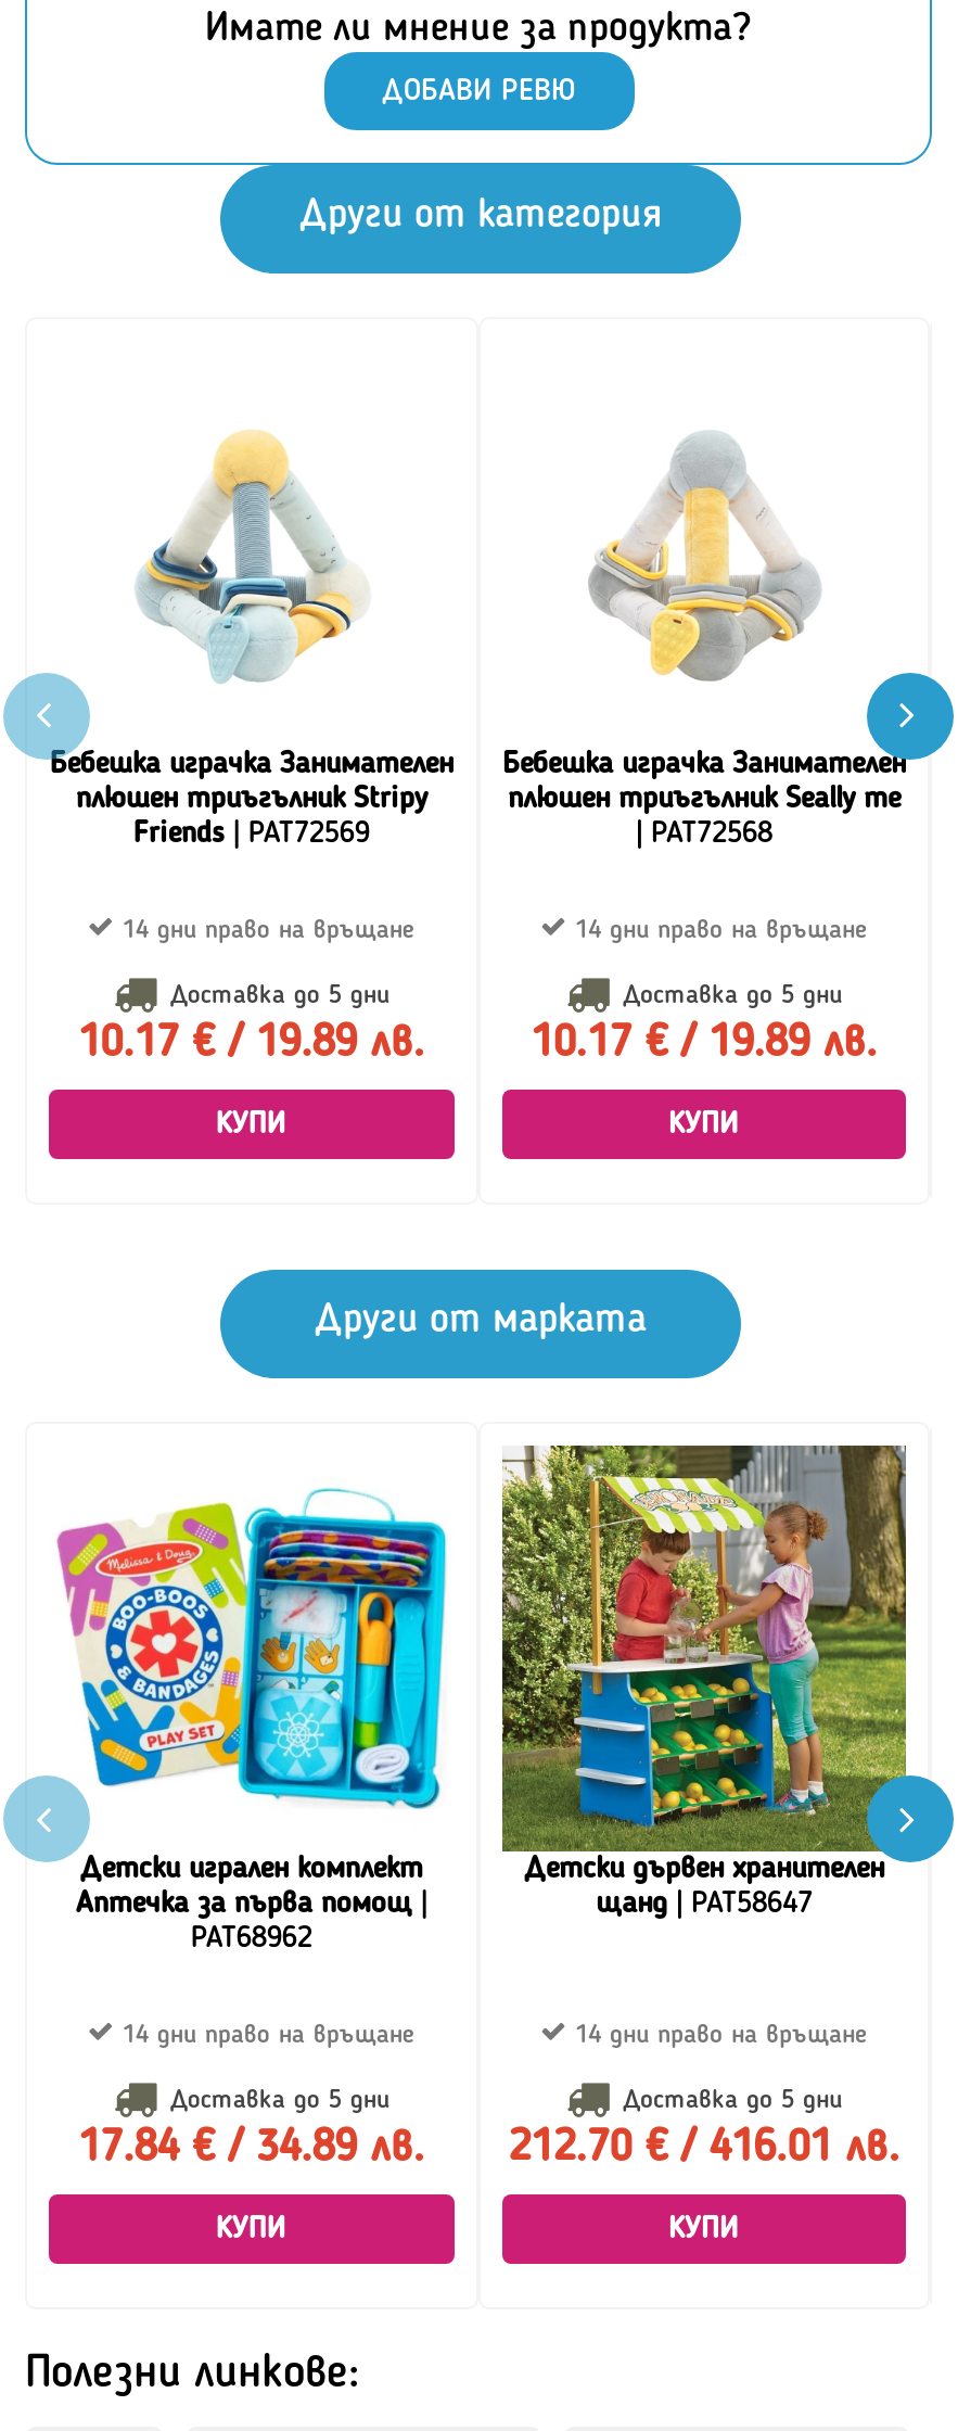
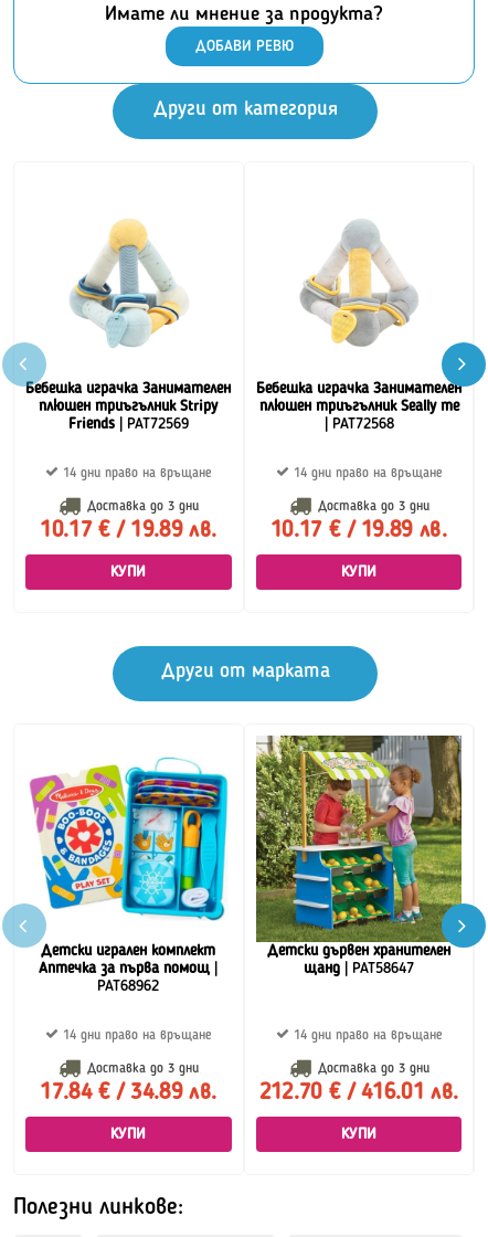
- Доставка до 5 дни
+ Доставка до 3 дни

- Доставка до 5 дни
+ Доставка до 3 дни

- Доставка до 5 дни
+ Доставка до 3 дни

- Доставка до 5 дни
+ Доставка до 3 дни
